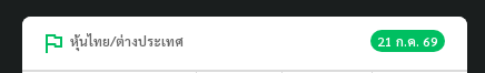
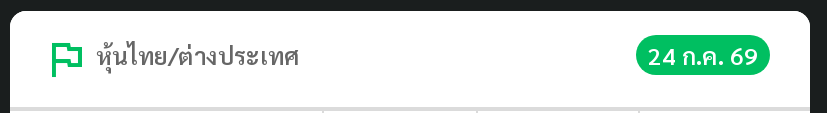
- 21 ก.ค. 69
+ 24 ก.ค. 69
